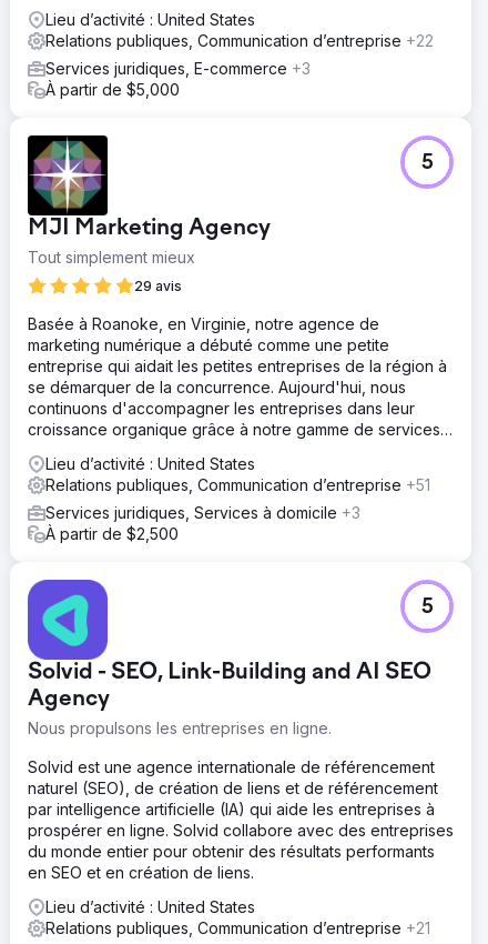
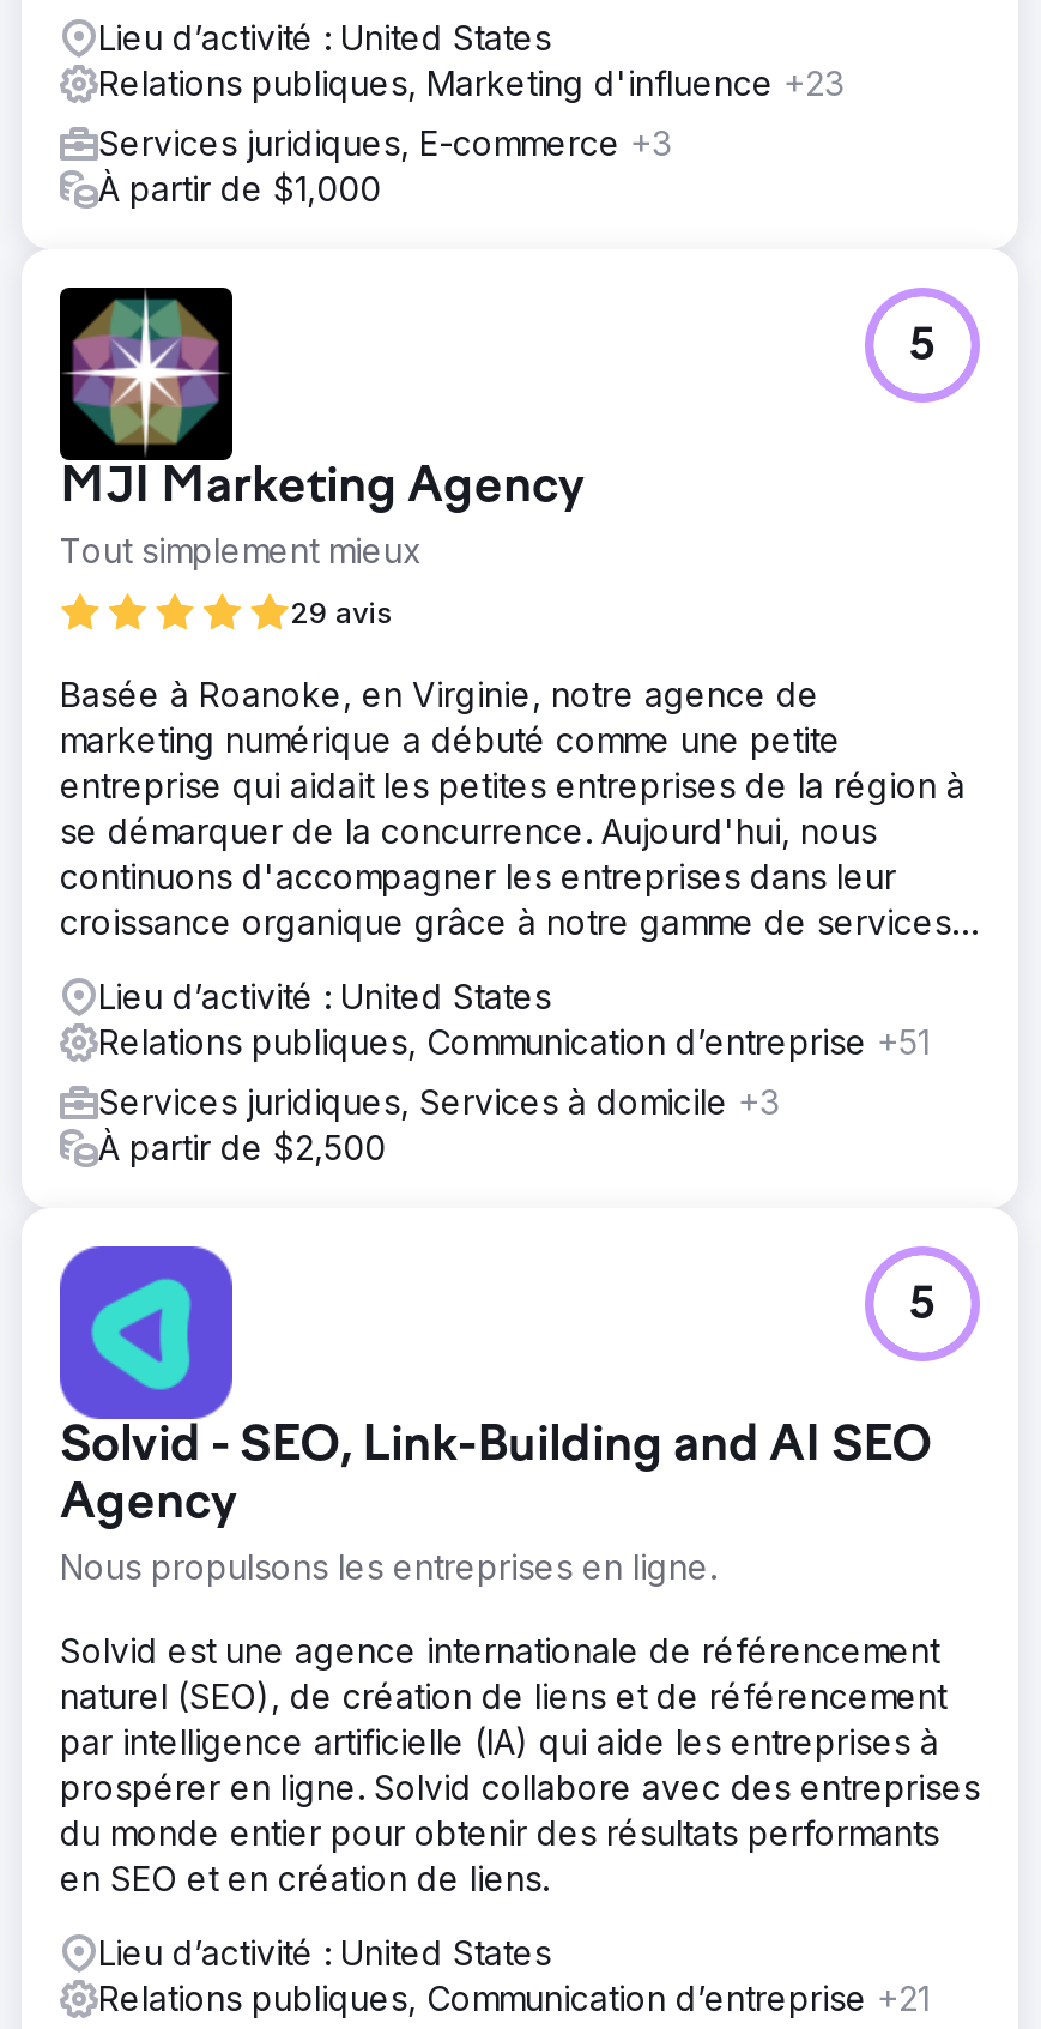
- Relations publiques, Communication d’entreprise +22
+ Relations publiques, Marketing d'influence +23

- À partir de $5,000
+ À partir de $1,000
